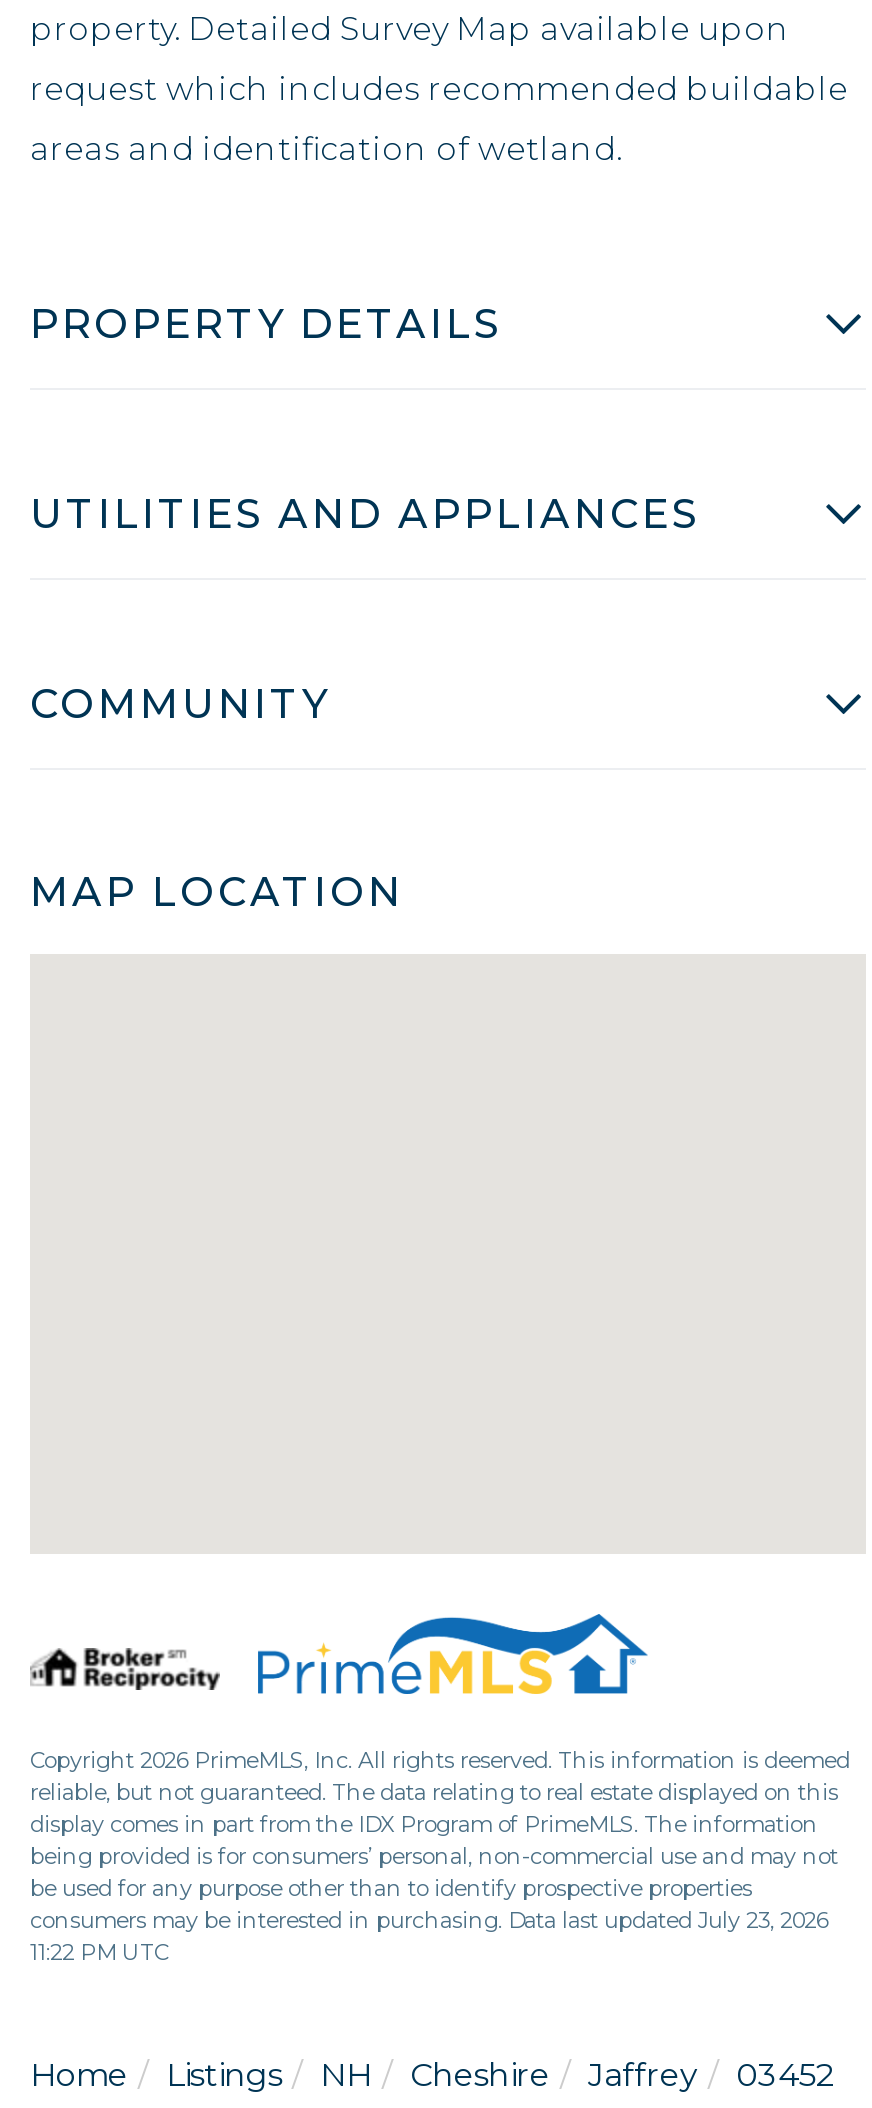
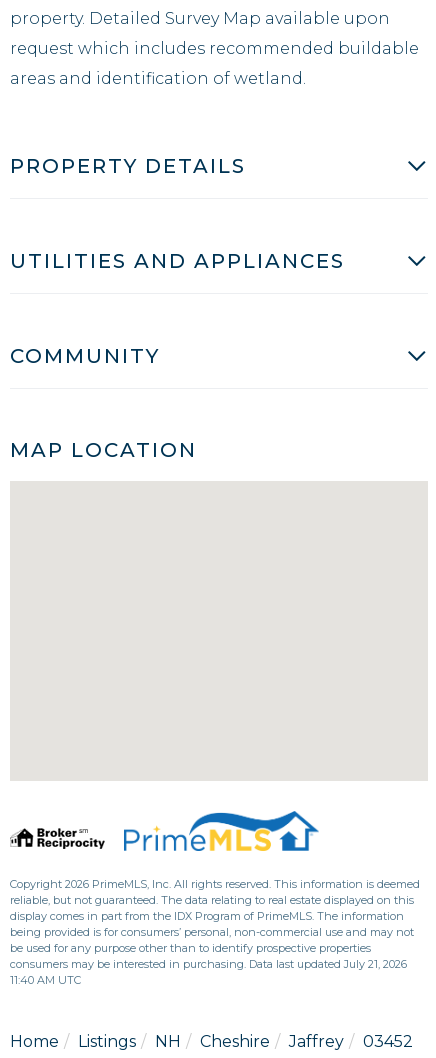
- consumers may be interested in purchasing. Data last updated July 23, 2026
+ consumers may be interested in purchasing. Data last updated July 21, 2026

- 11:22 PM UTC
+ 11:40 AM UTC
